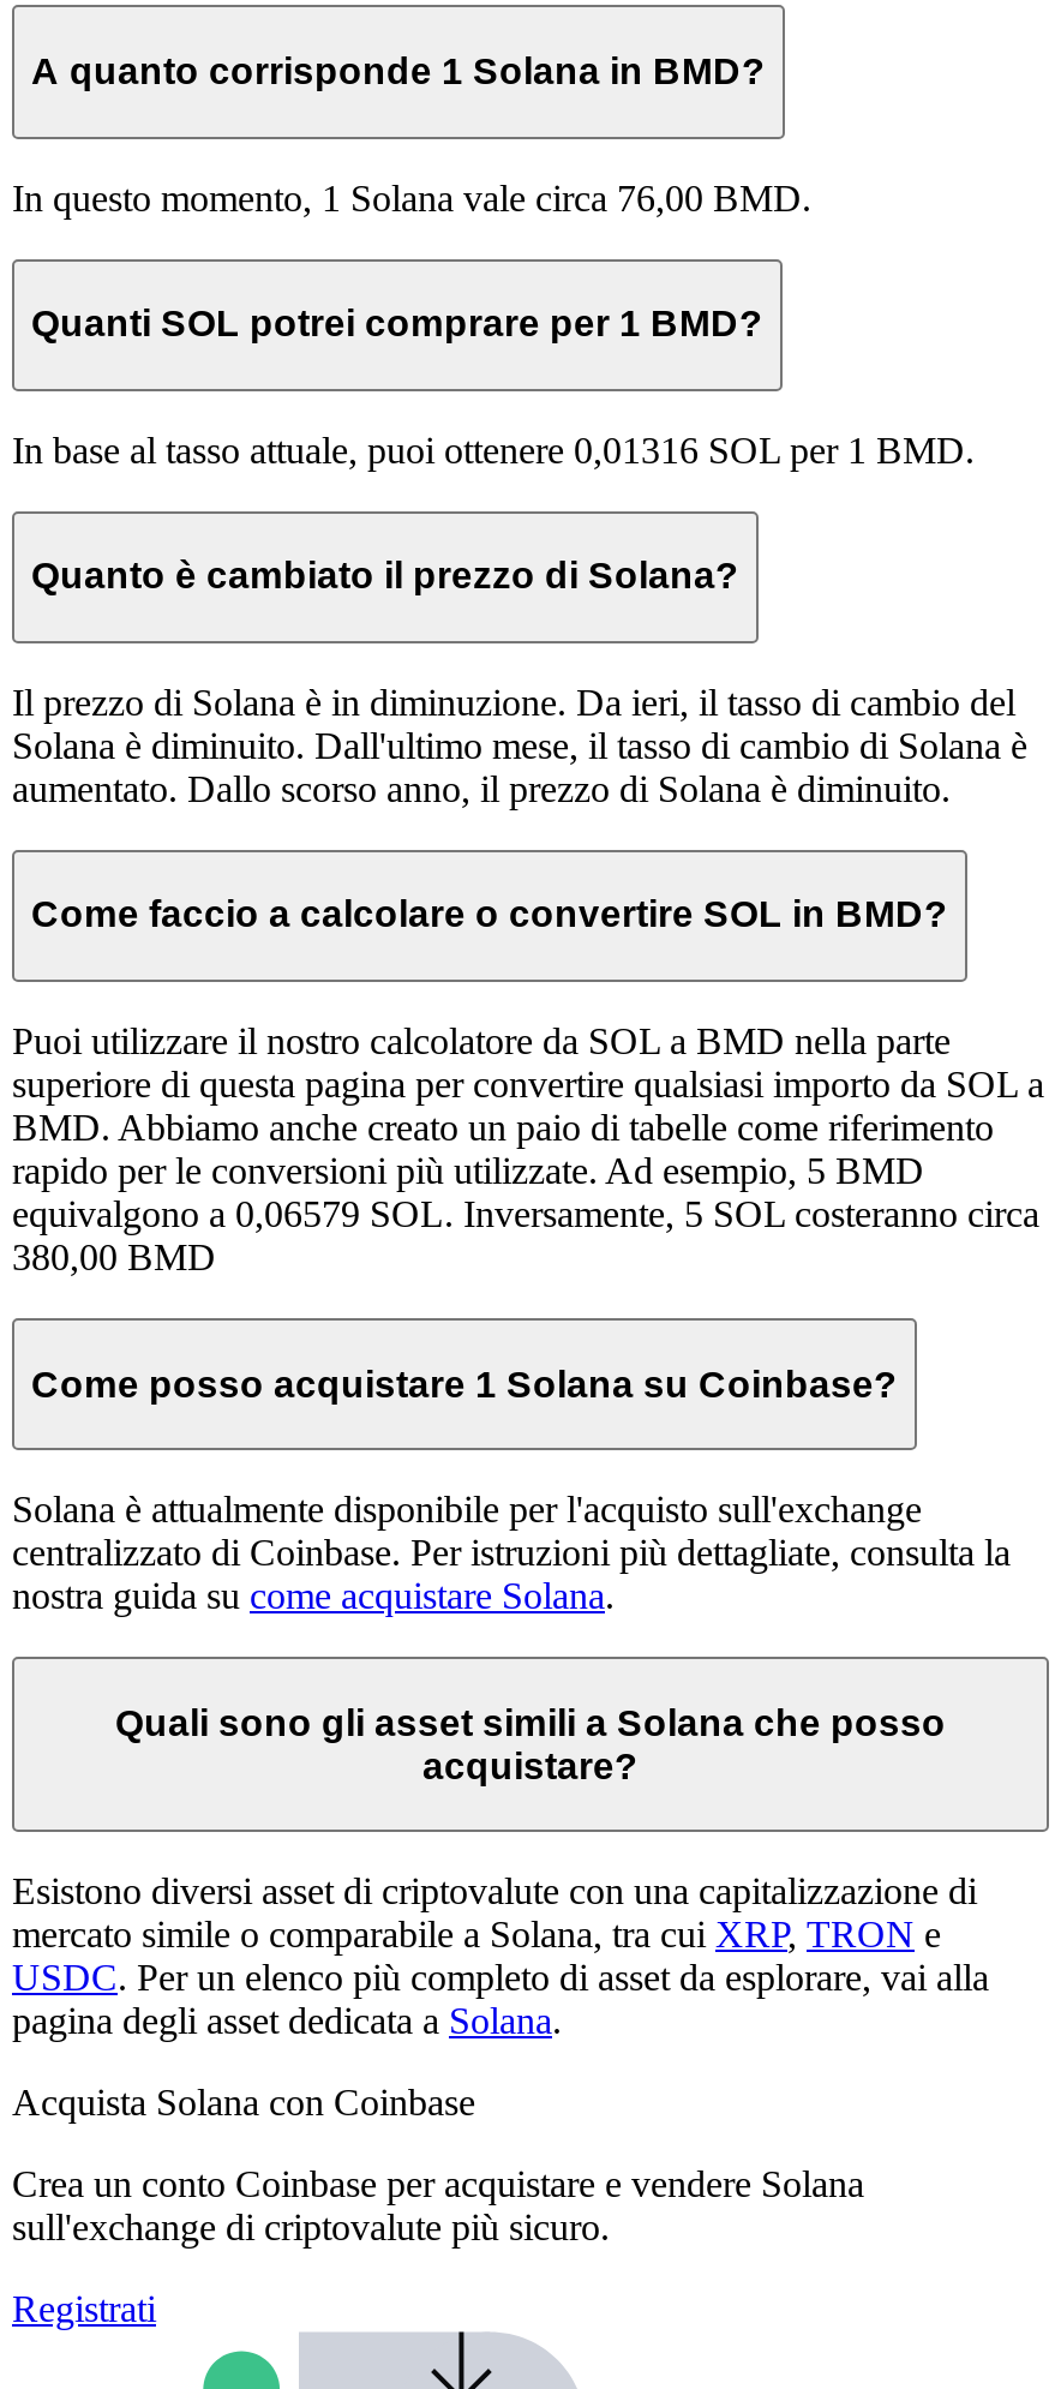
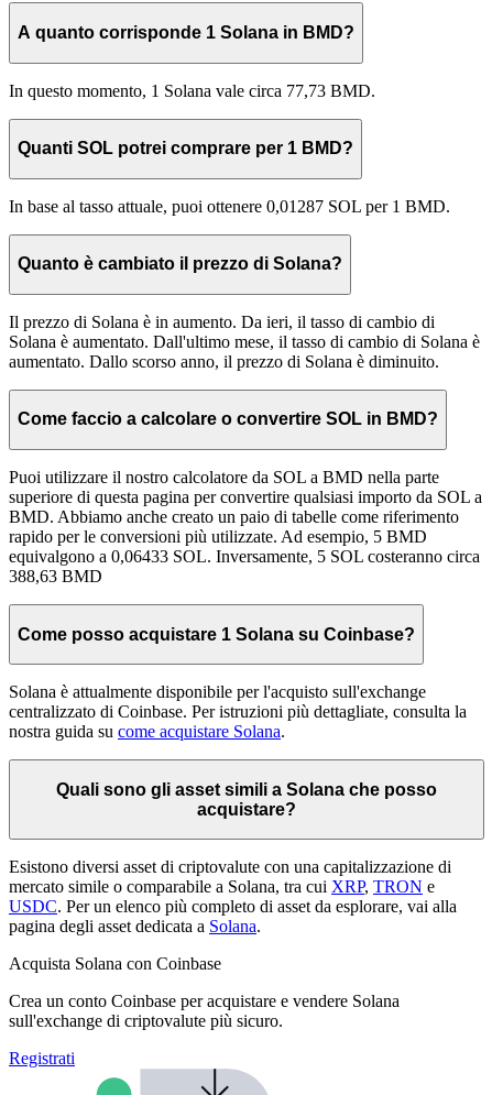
- In questo momento, 1 Solana vale circa 76,00 BMD.
+ In questo momento, 1 Solana vale circa 77,73 BMD.

- In base al tasso attuale, puoi ottenere 0,01316 SOL per 1 BMD.
+ In base al tasso attuale, puoi ottenere 0,01287 SOL per 1 BMD.

- Il prezzo di Solana è in diminuzione. Da ieri, il tasso di cambio del
+ Il prezzo di Solana è in aumento. Da ieri, il tasso di cambio di

- Solana è diminuito. Dall'ultimo mese, il tasso di cambio di Solana è
+ Solana è aumentato. Dall'ultimo mese, il tasso di cambio di Solana è

- equivalgono a 0,06579 SOL. Inversamente, 5 SOL costeranno circa
+ equivalgono a 0,06433 SOL. Inversamente, 5 SOL costeranno circa

- 380,00 BMD
+ 388,63 BMD
